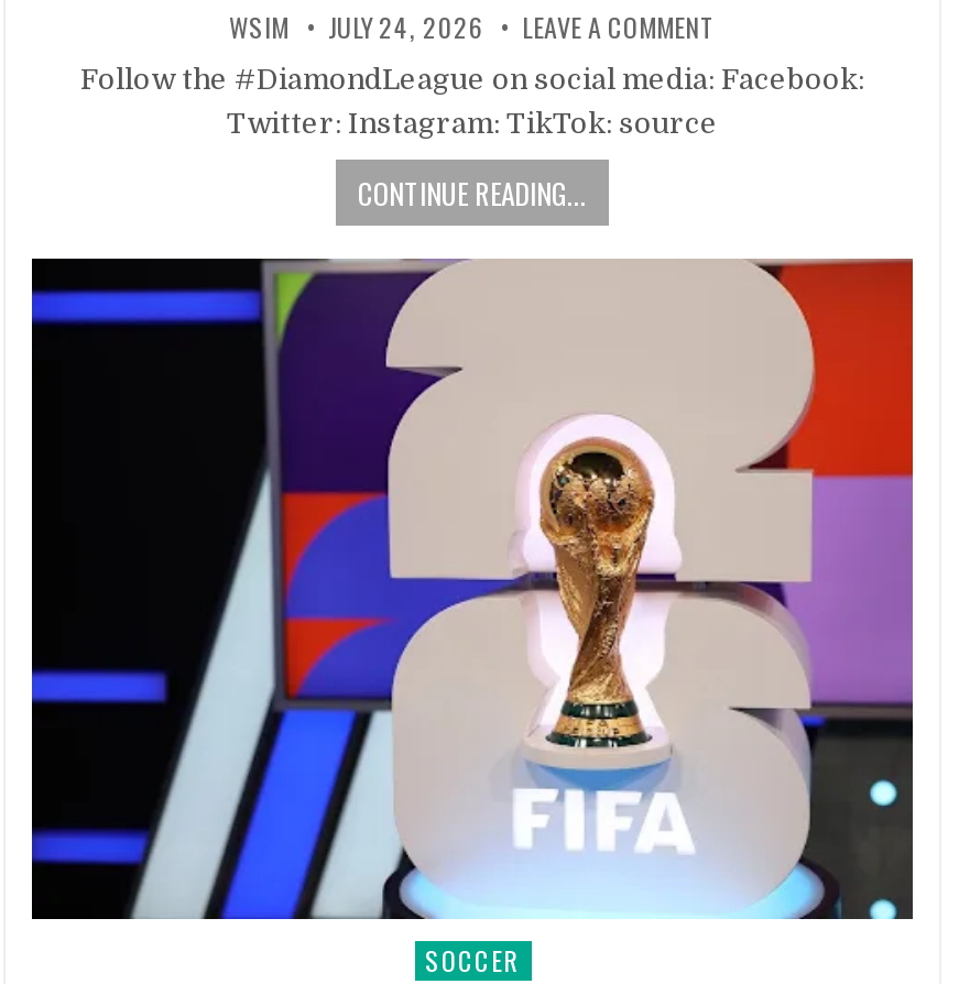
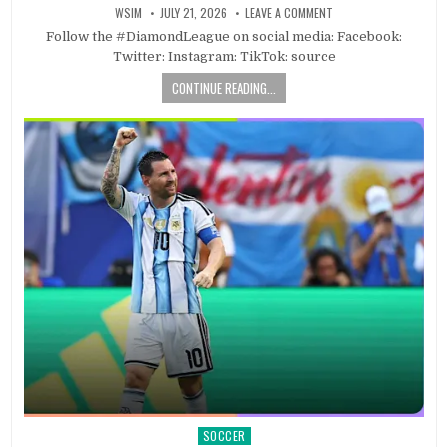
- WSIM JULY 24, 2026 LEAVE A COMMENT
+ WSIM JULY 21, 2026 LEAVE A COMMENT

- [image]
+ [image]
